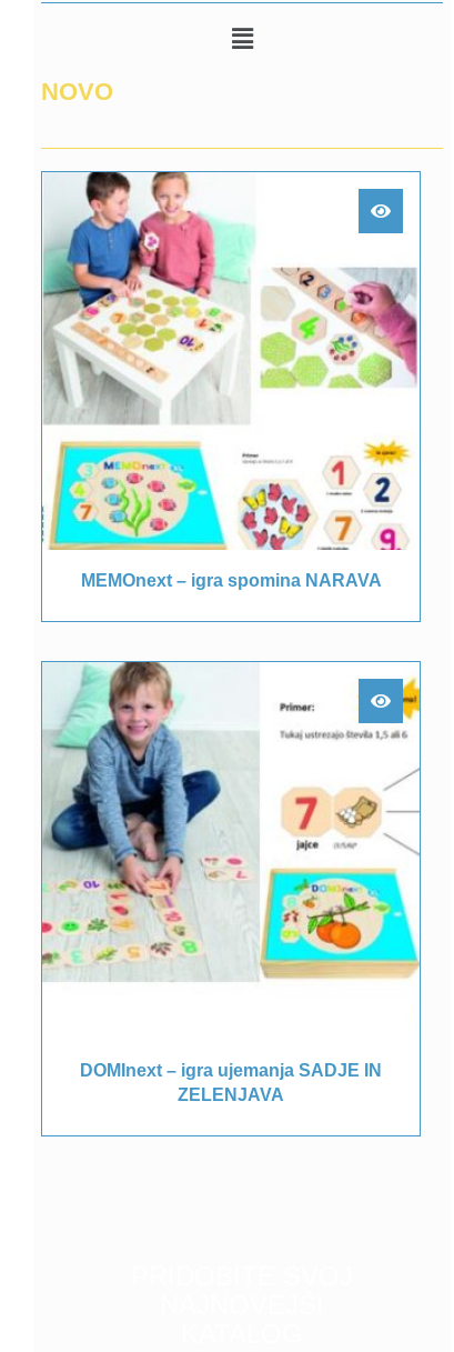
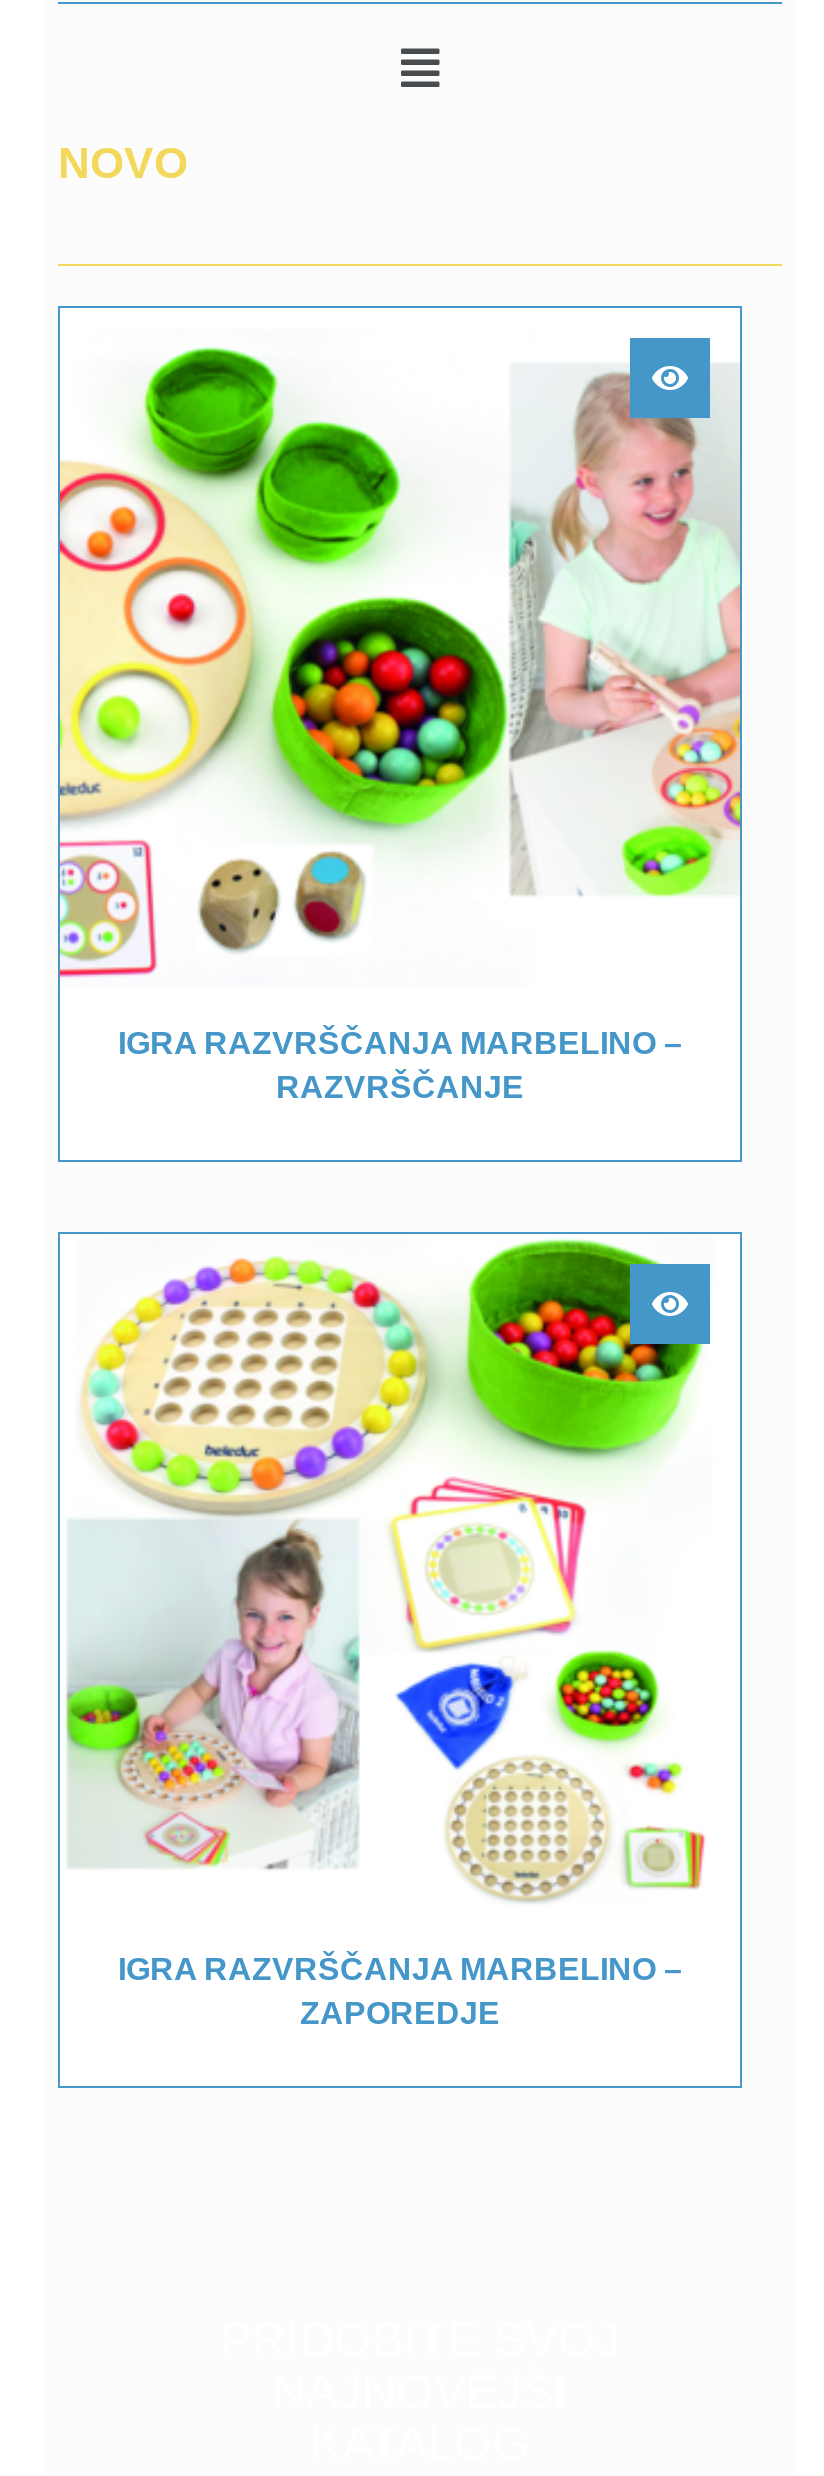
- [image]
- MEMOnext – igra spomina NARAVA
+ [image]
+ IGRA RAZVRŠČANJA MARBELINO –
+ RAZVRŠČANJE

- [image]
- DOMInext – igra ujemanja SADJE IN
- ZELENJAVA
+ [image]
+ IGRA RAZVRŠČANJA MARBELINO –
+ ZAPOREDJE
